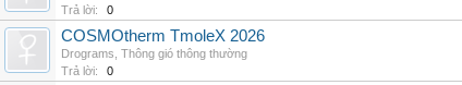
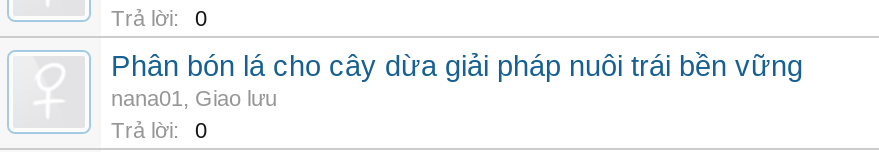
- COSMOtherm TmoleX 2026
- Drograms, Thông gió thông thường
+ Phân bón lá cho cây dừa giải pháp nuôi trái bền vững
+ nana01, Giao lưu
